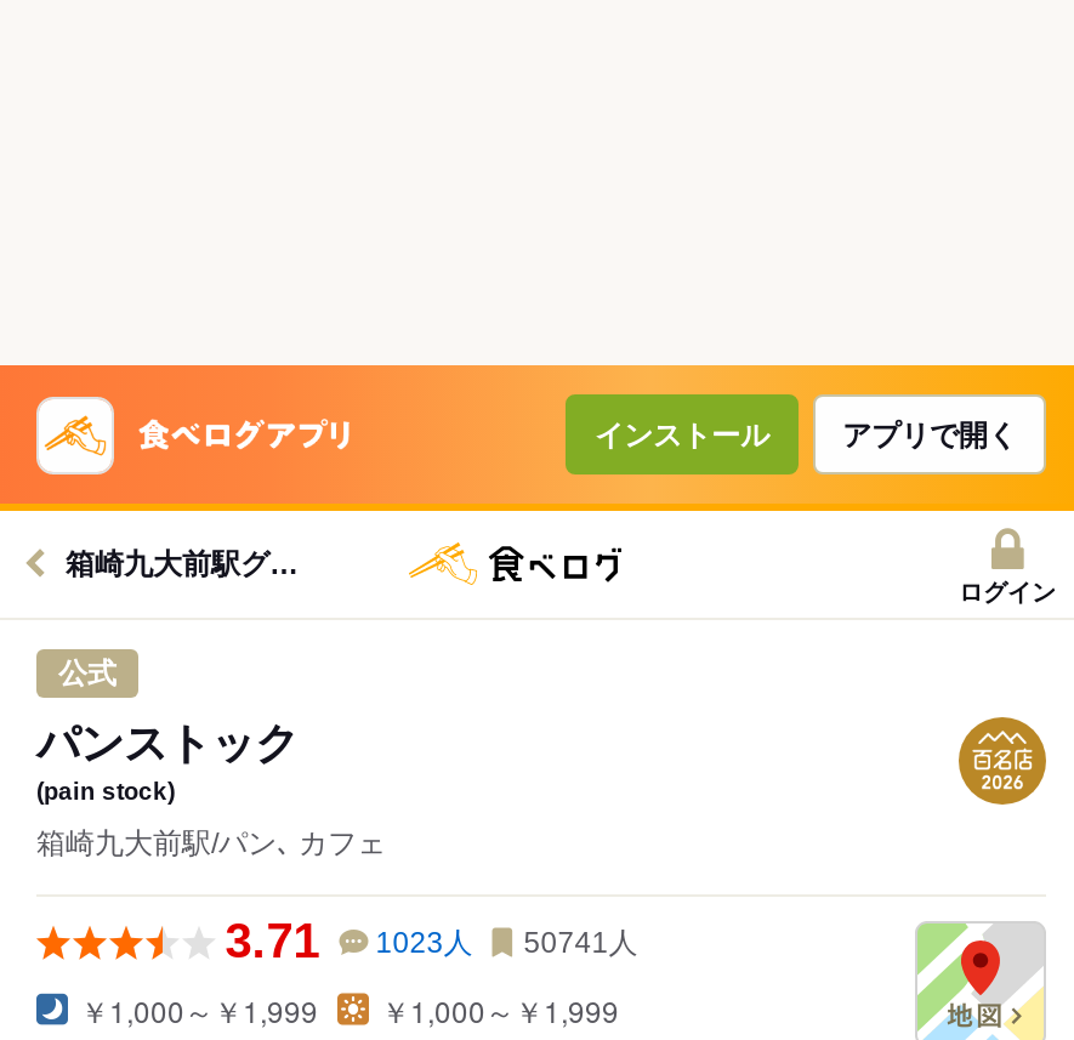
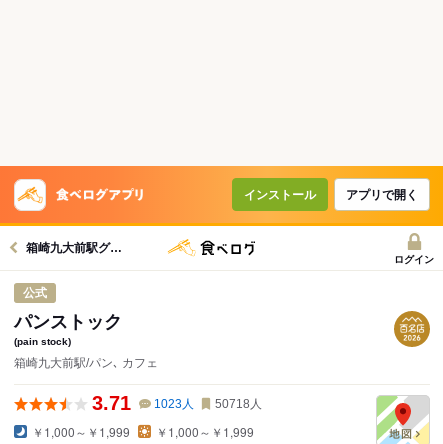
- 3.71 1023人 50741人
+ 3.71 1023人 50718人
